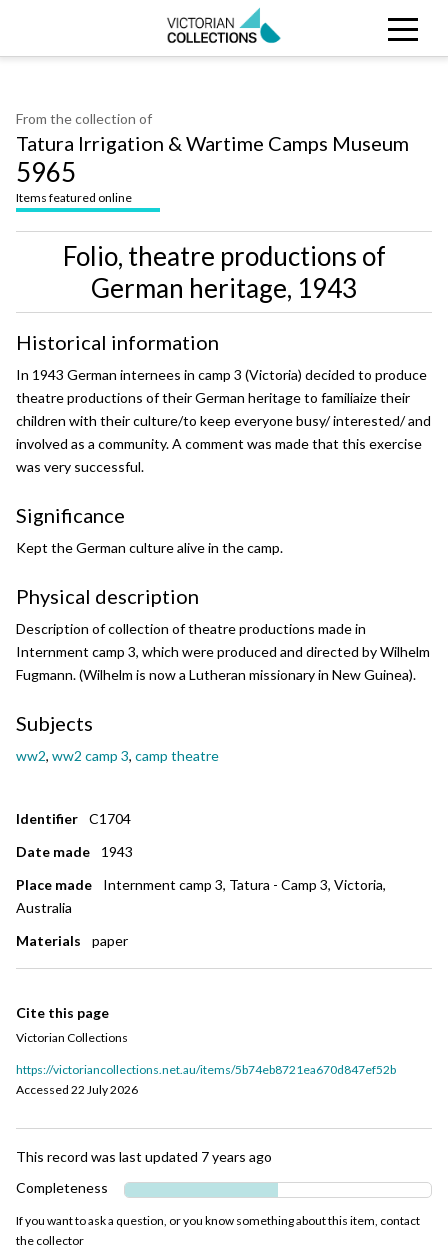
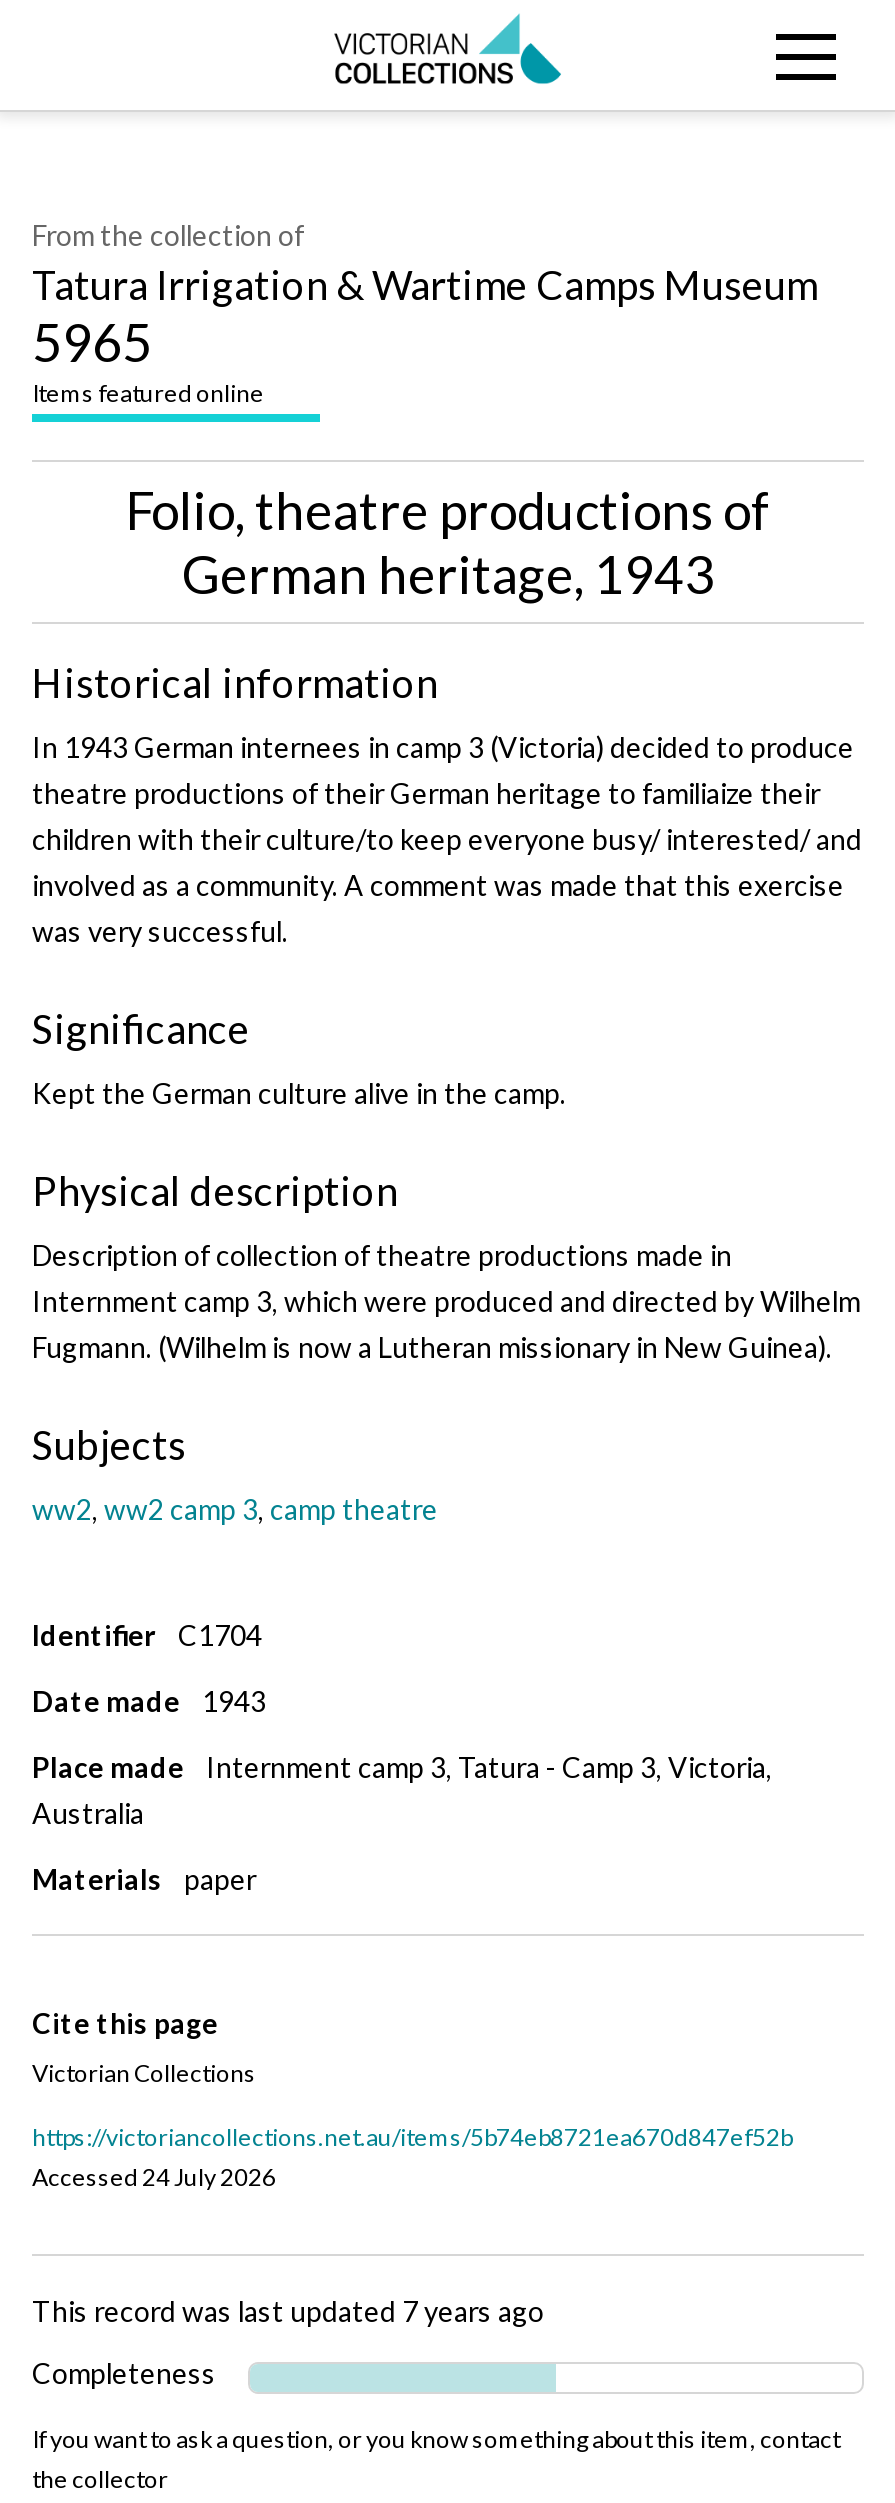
- Accessed 22 July 2026
+ Accessed 24 July 2026
